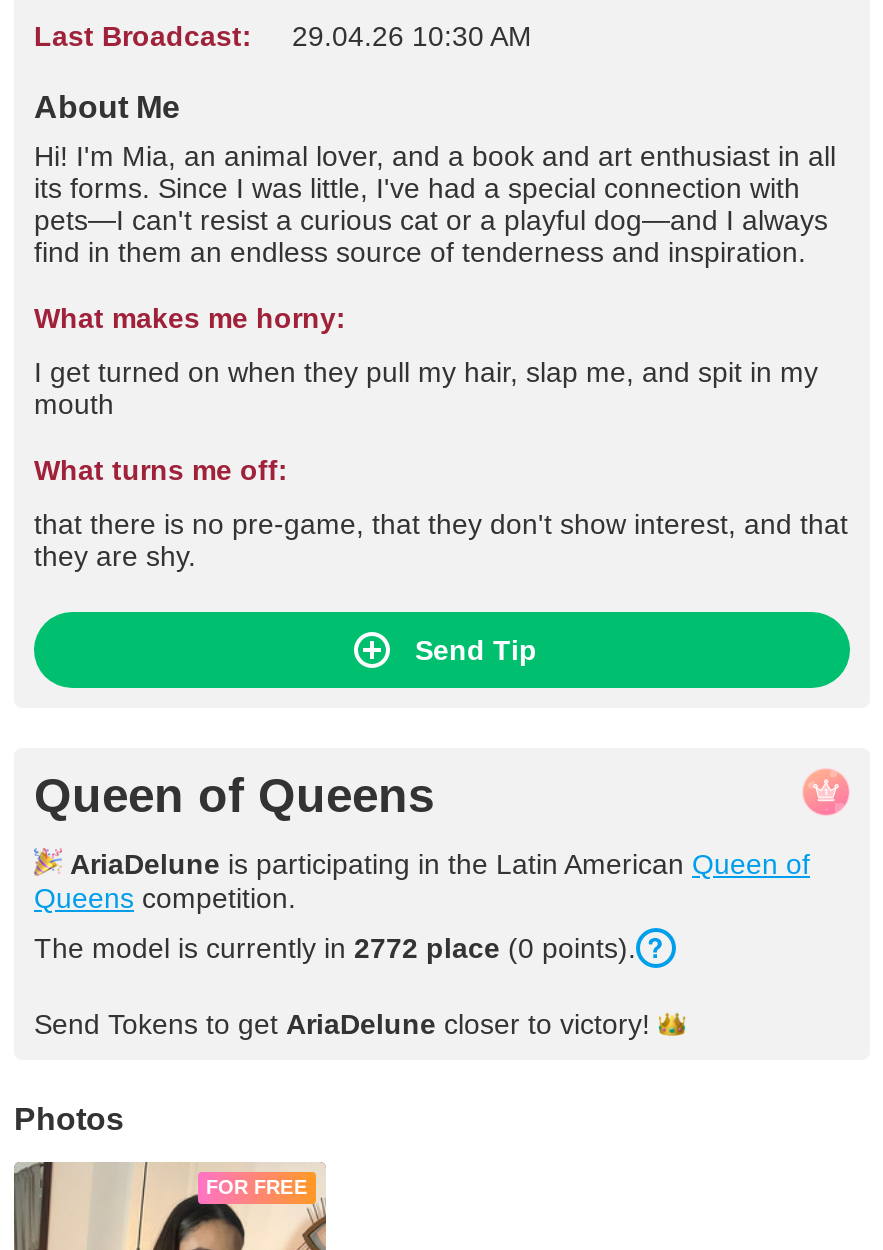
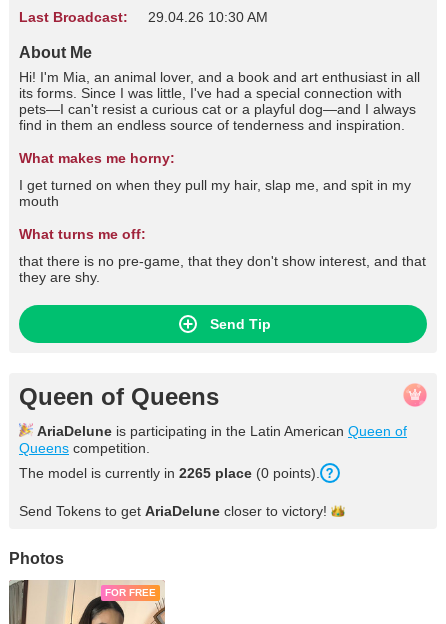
- The model is currently in 2772 place (0 points).
+ The model is currently in 2265 place (0 points).
